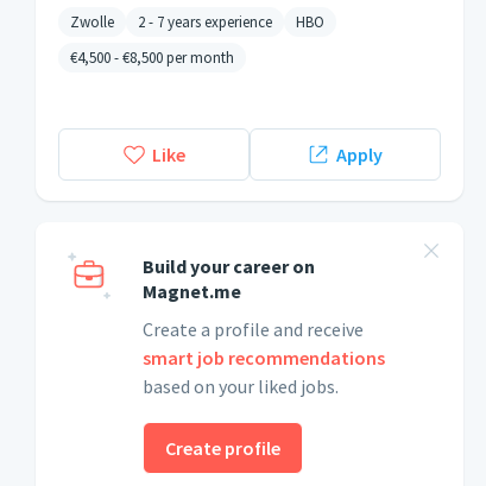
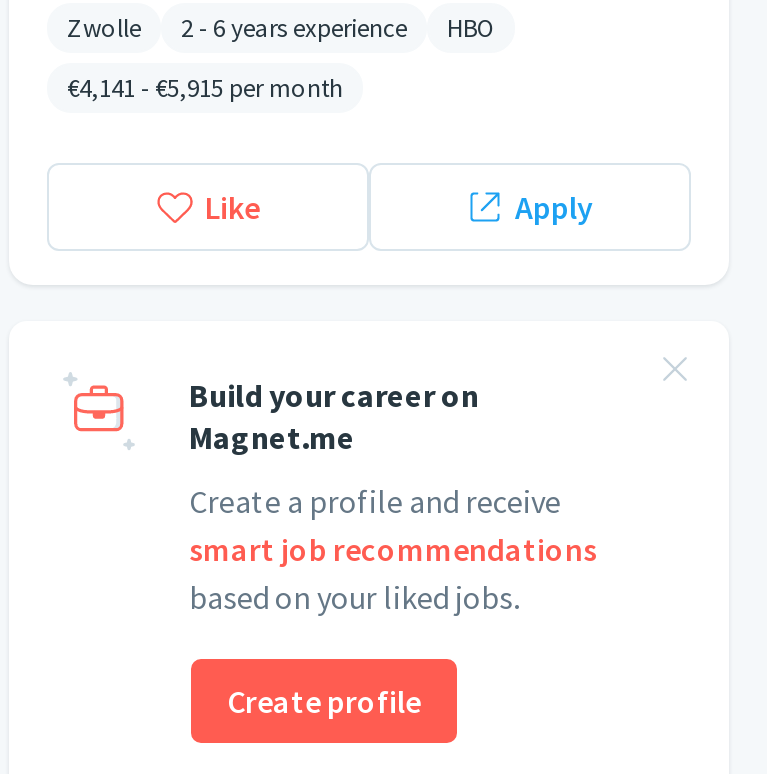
- 2 - 7 years experience
+ 2 - 6 years experience

- €4,500 - €8,500 per month
+ €4,141 - €5,915 per month
